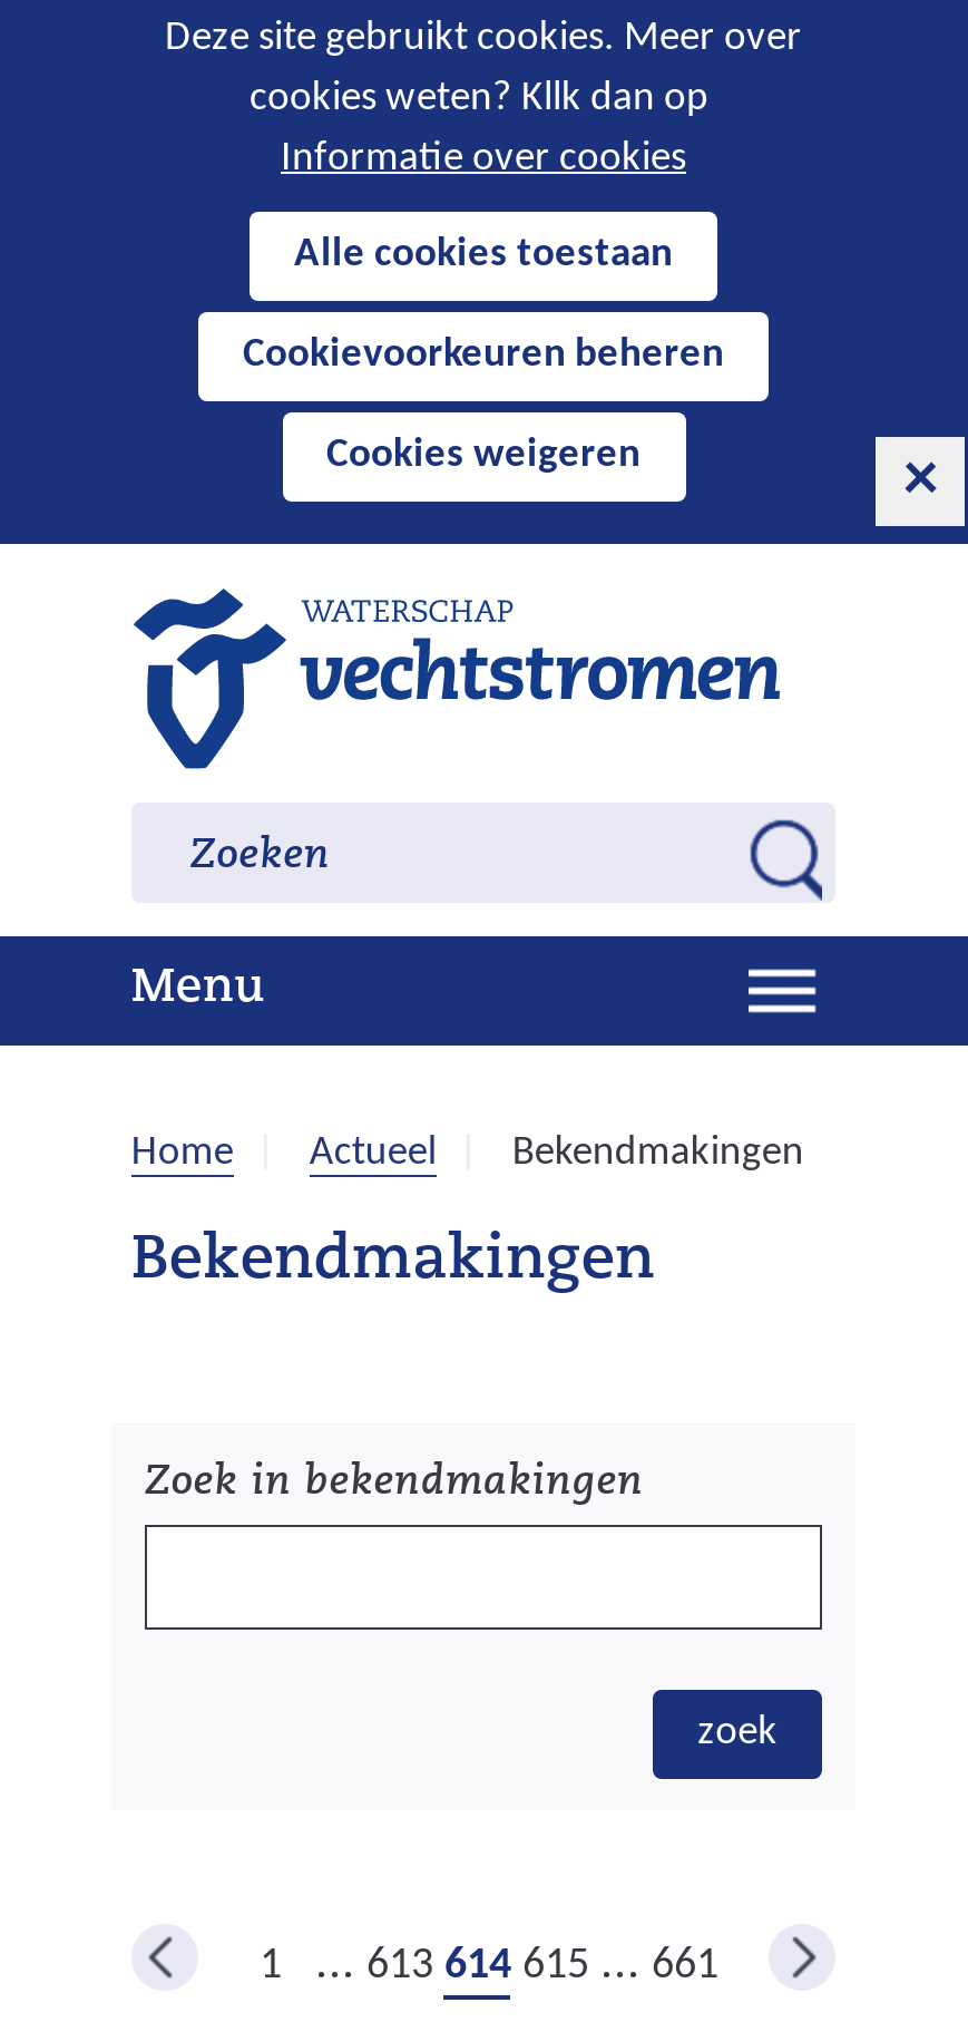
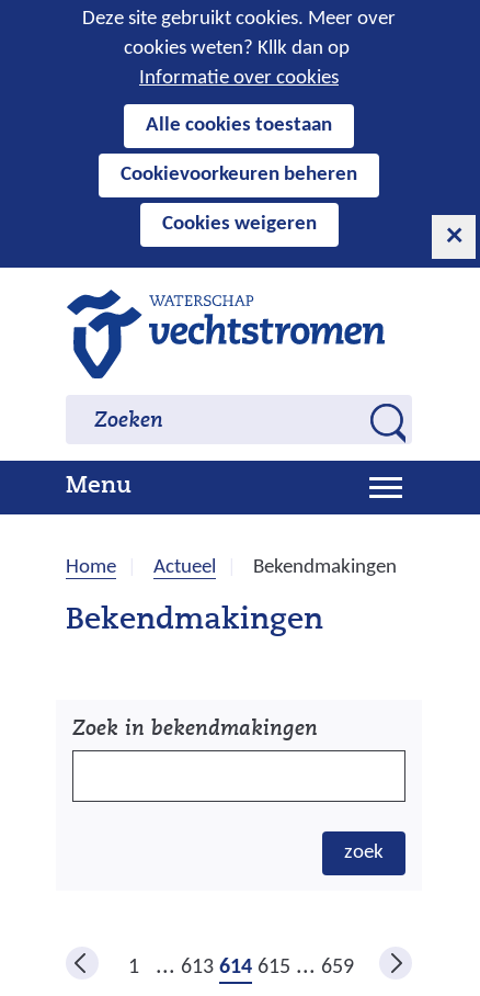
- ... 613 614 615 ... 661
+ ... 613 614 615 ... 659
